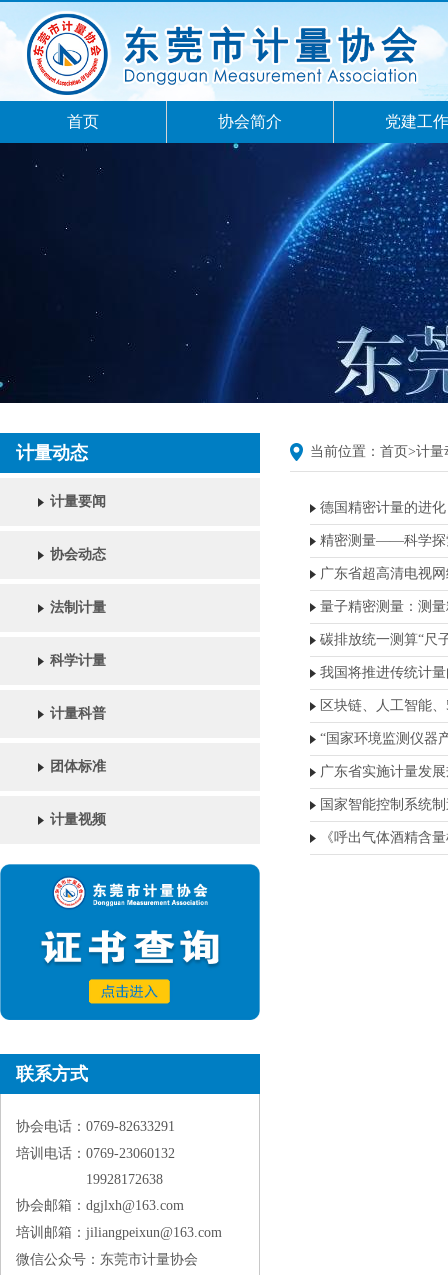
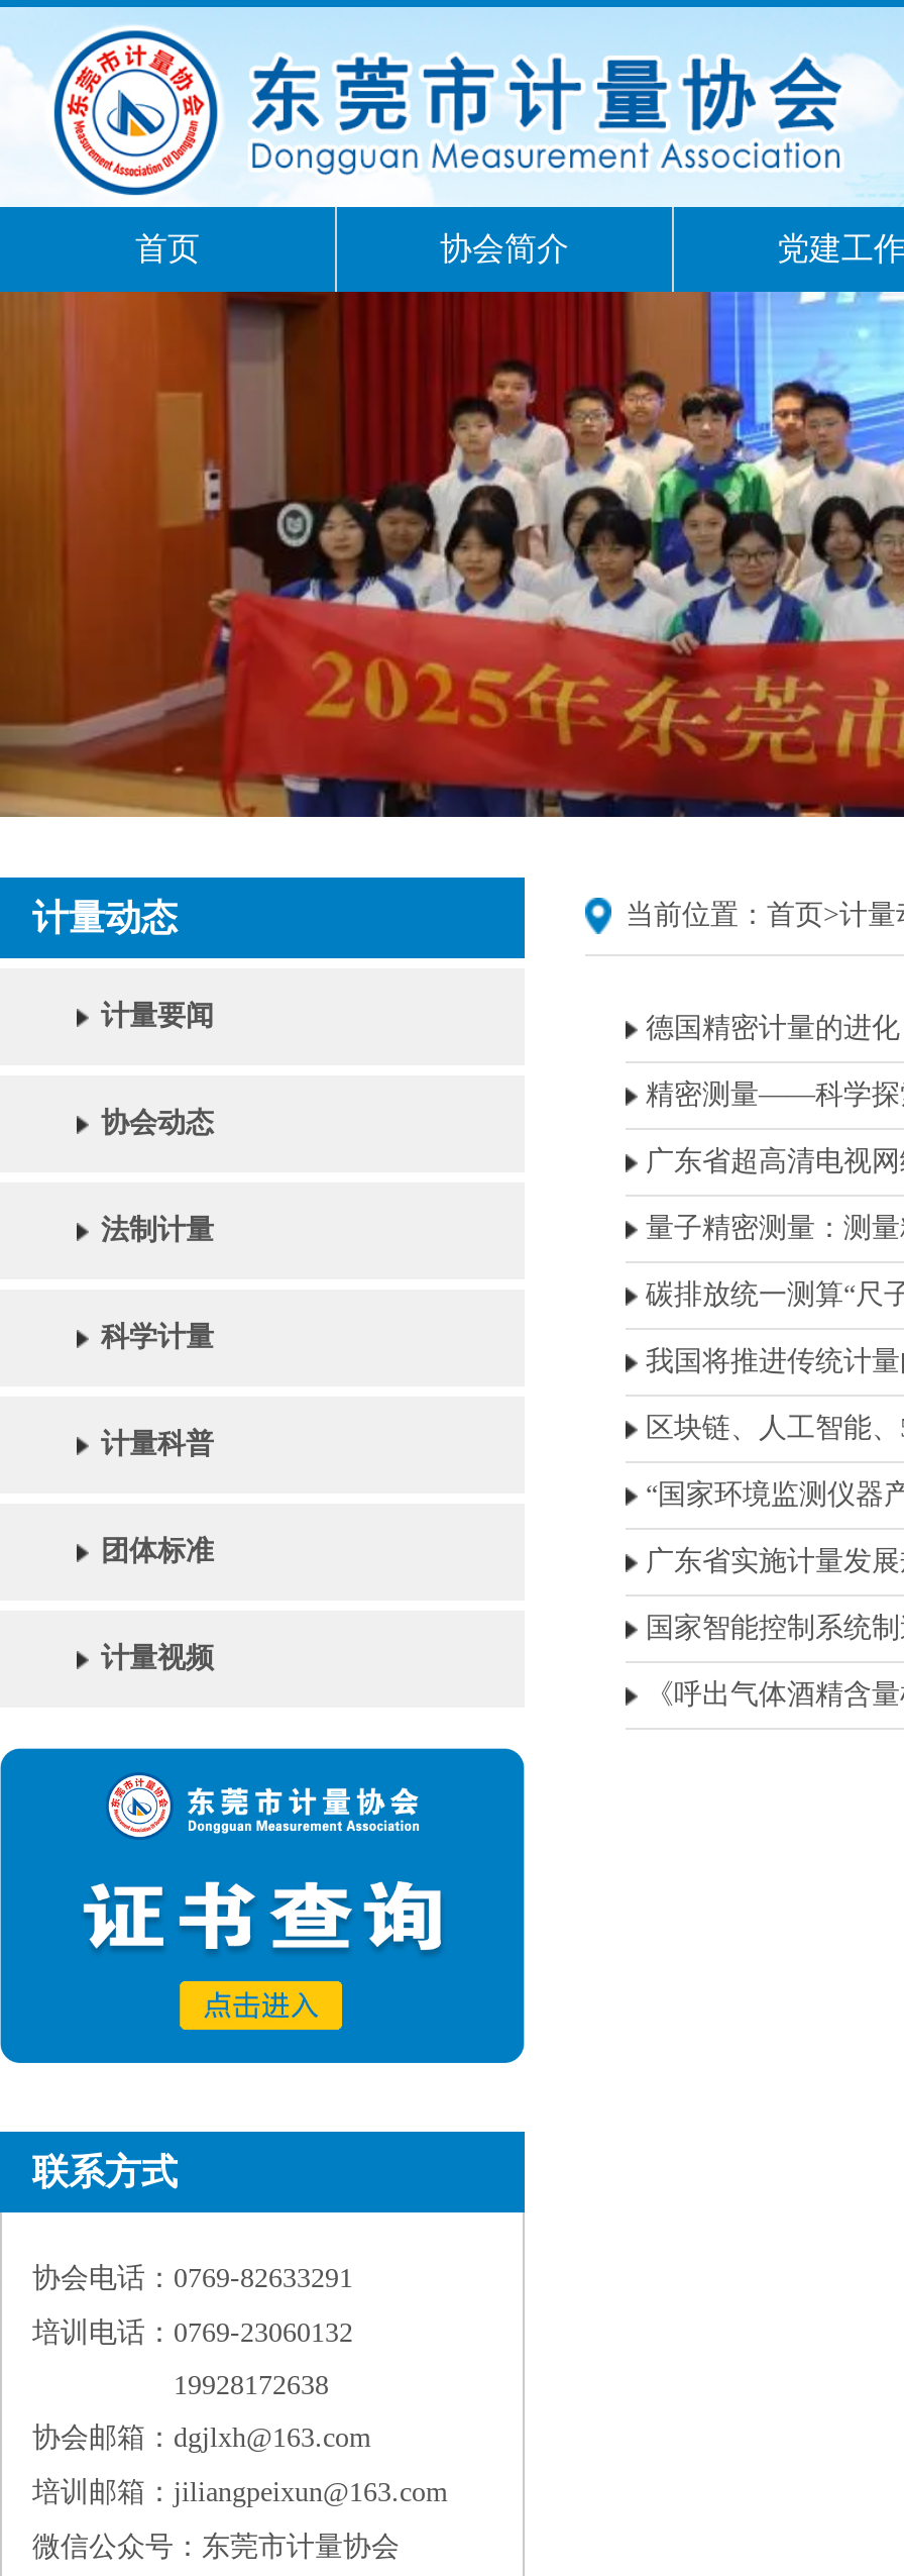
- [image]
+ [image]
